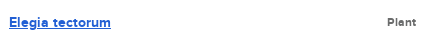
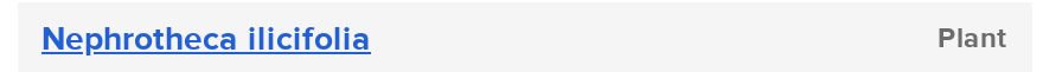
- Elegia tectorum
+ Nephrotheca ilicifolia
